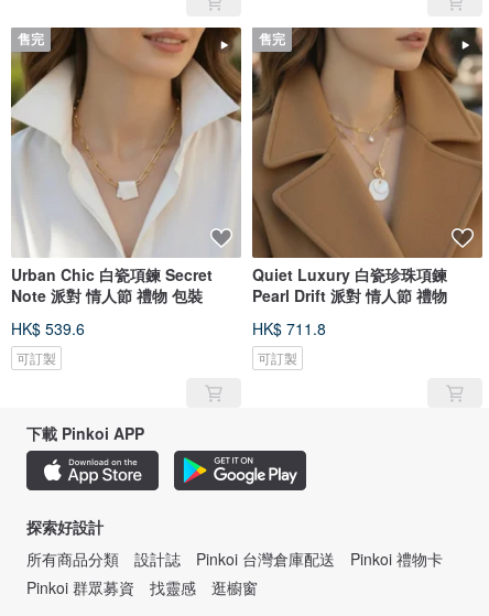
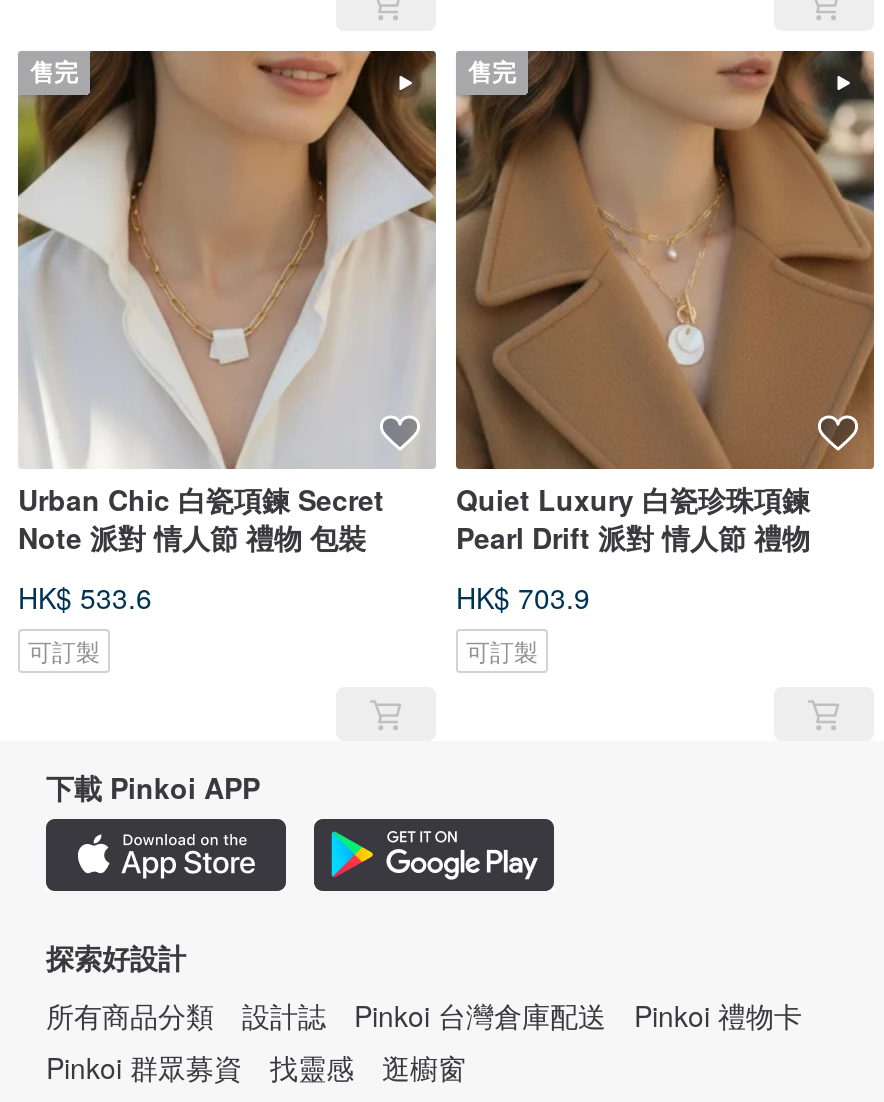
- HK$ 539.6
+ HK$ 533.6

- HK$ 711.8
+ HK$ 703.9
